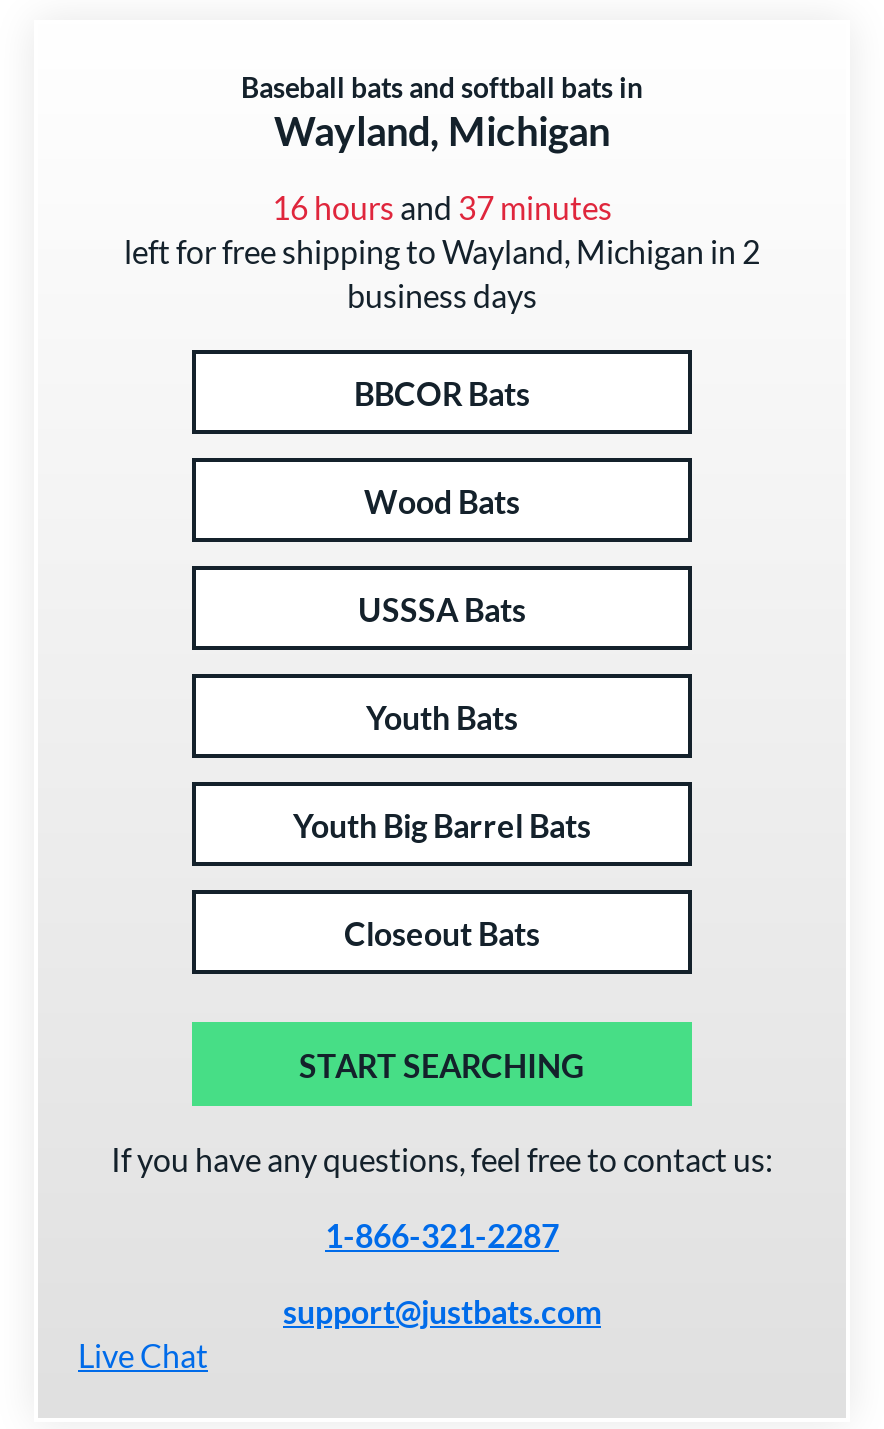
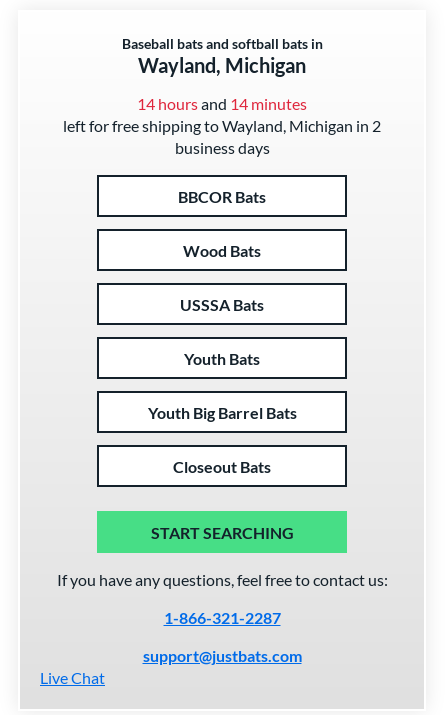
- 16 hours and 37 minutes
+ 14 hours and 14 minutes
